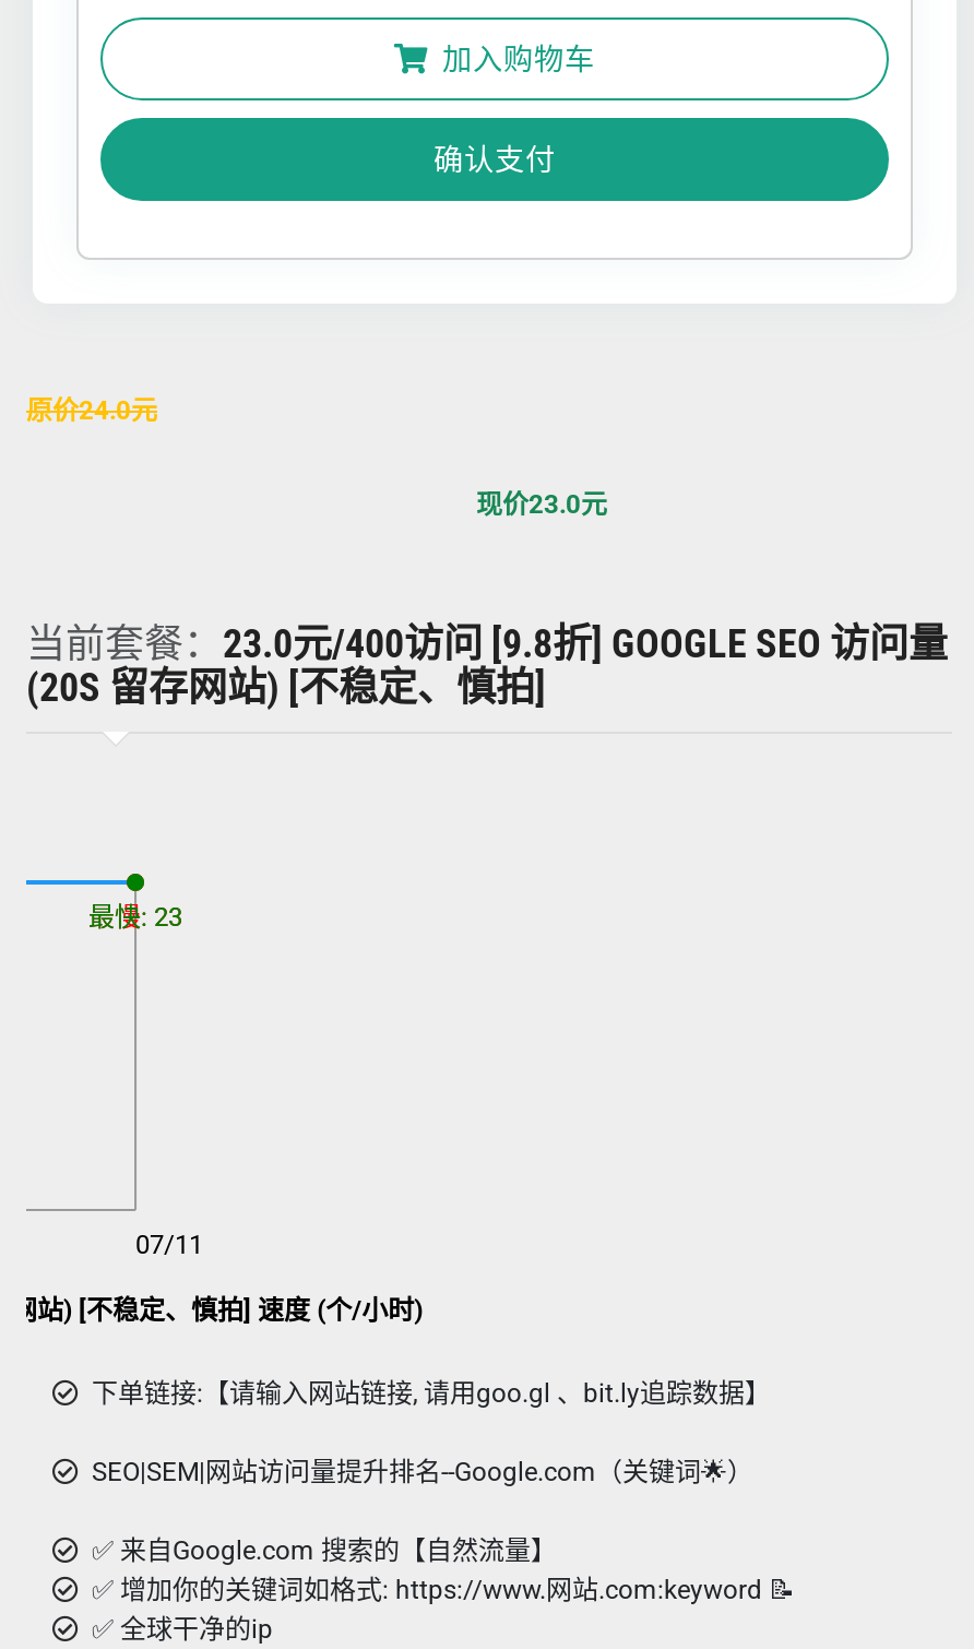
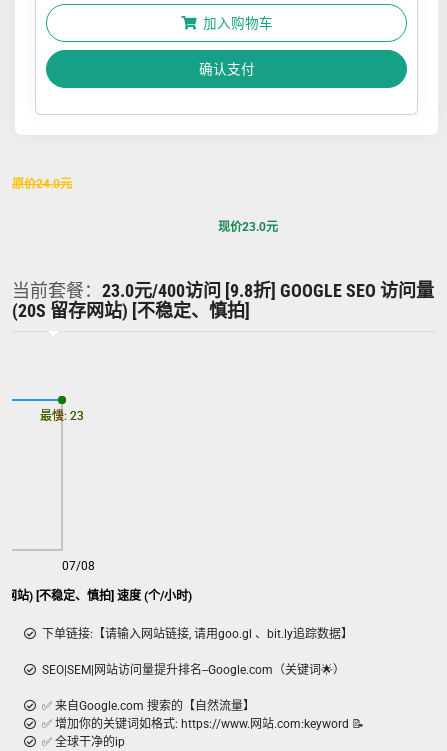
- 07/11
+ 07/08
